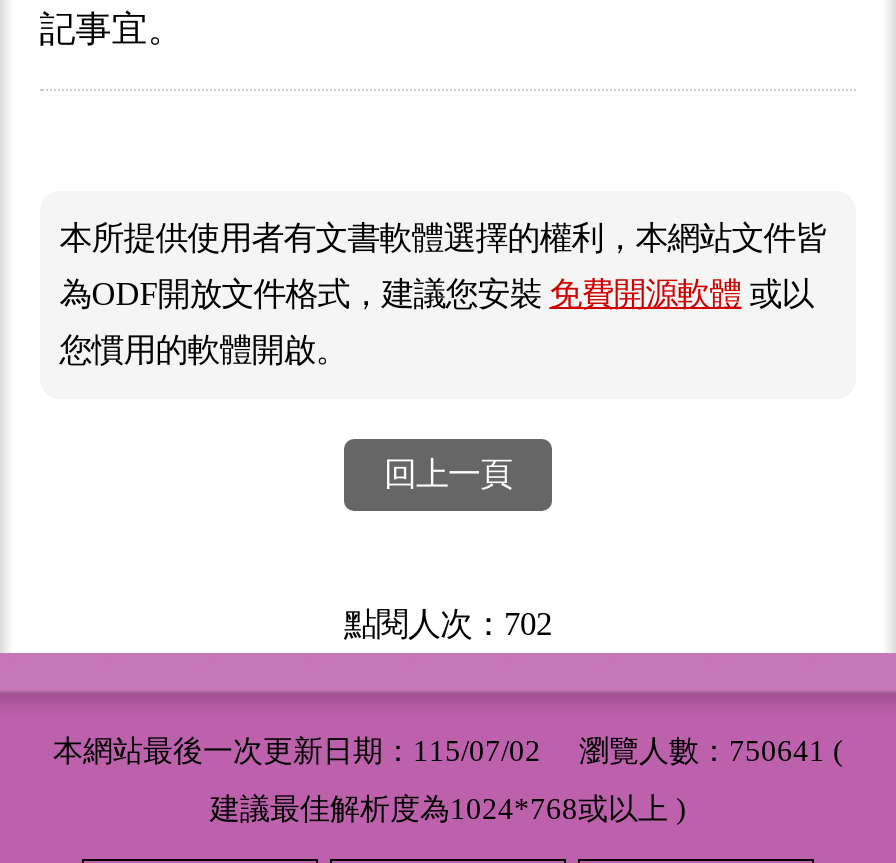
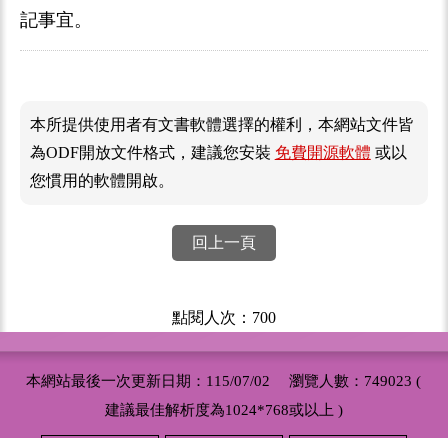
- 點閱人次：702
+ 點閱人次：700

- 本網站最後一次更新日期：115/07/02 瀏覽人數：750641 (
+ 本網站最後一次更新日期：115/07/02 瀏覽人數：749023 (
